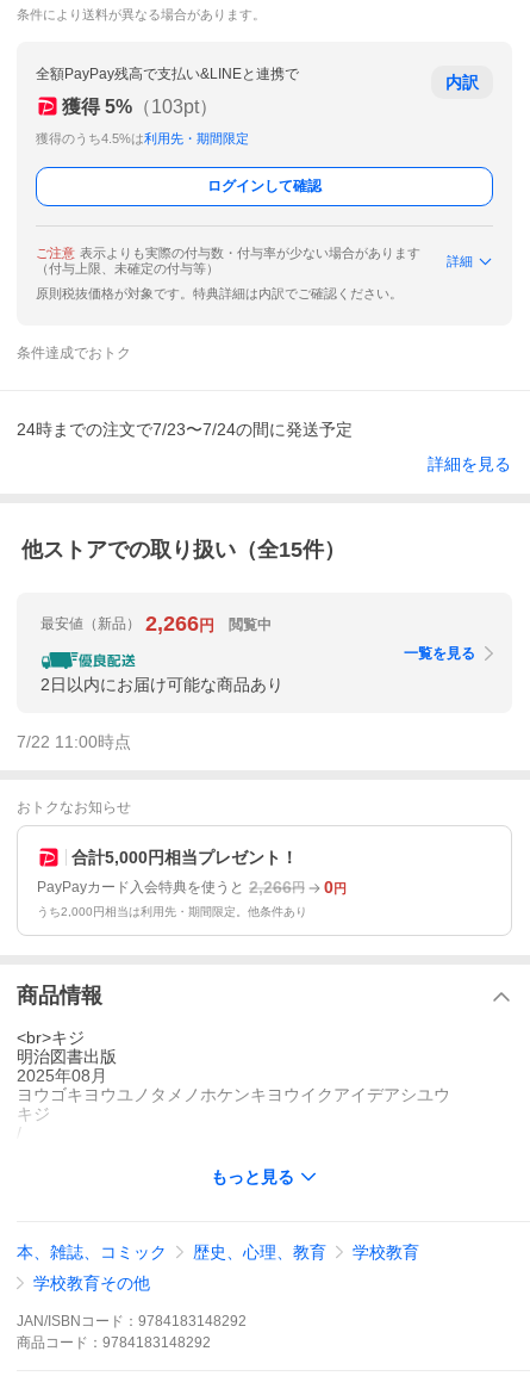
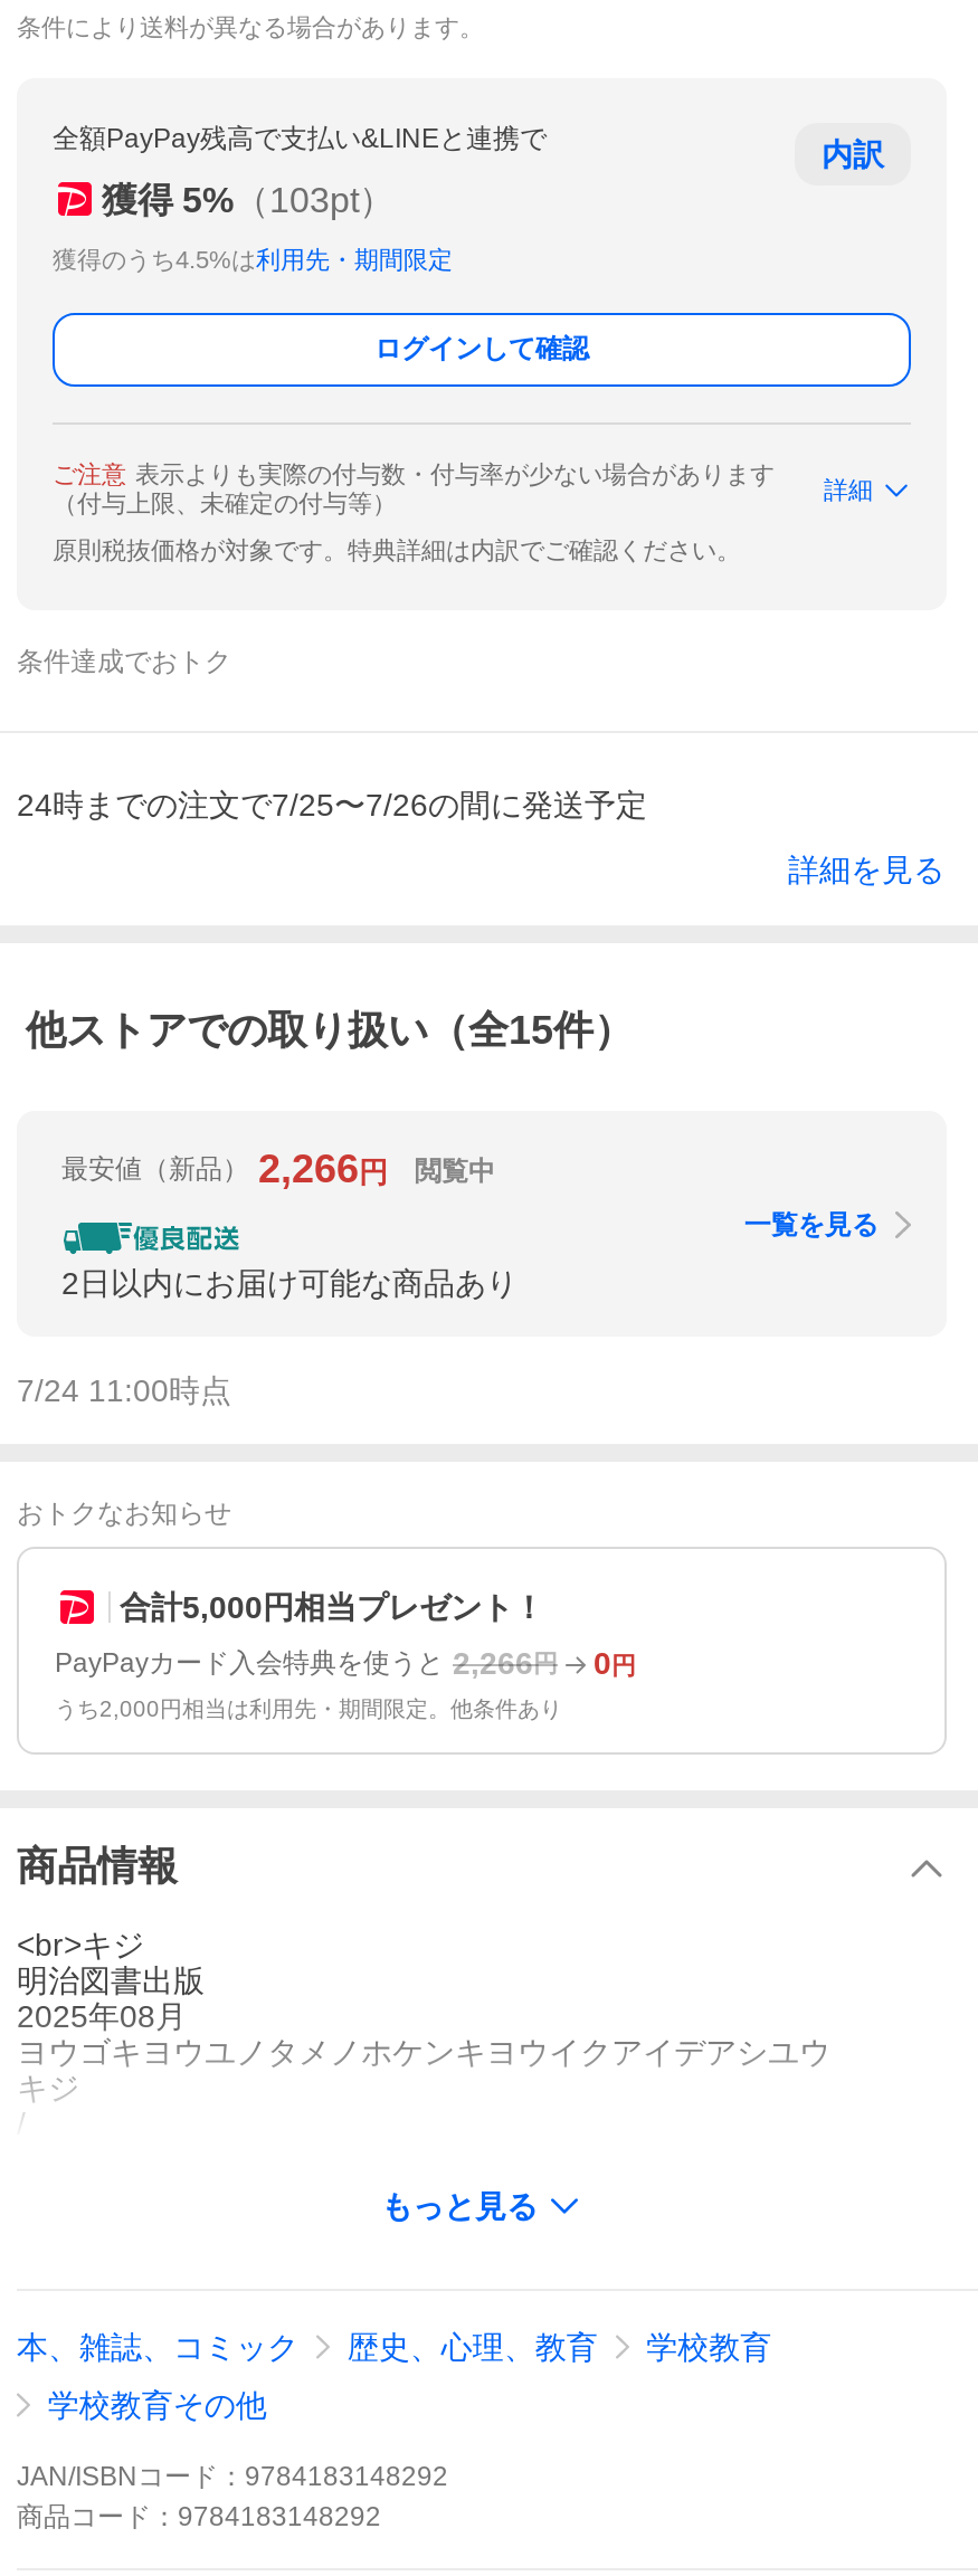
- 24時までの注文で7/23〜7/24の間に発送予定
+ 24時までの注文で7/25〜7/26の間に発送予定

- 7/22 11:00時点
+ 7/24 11:00時点
